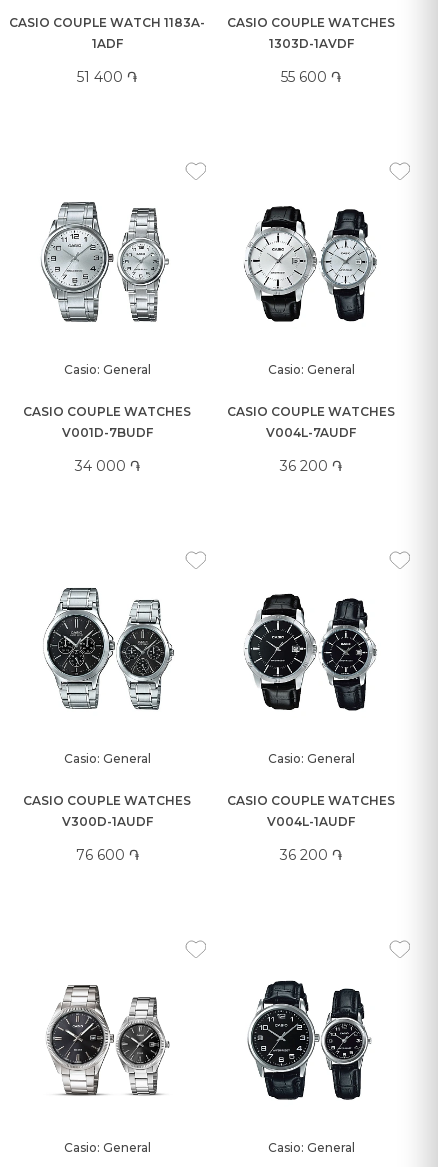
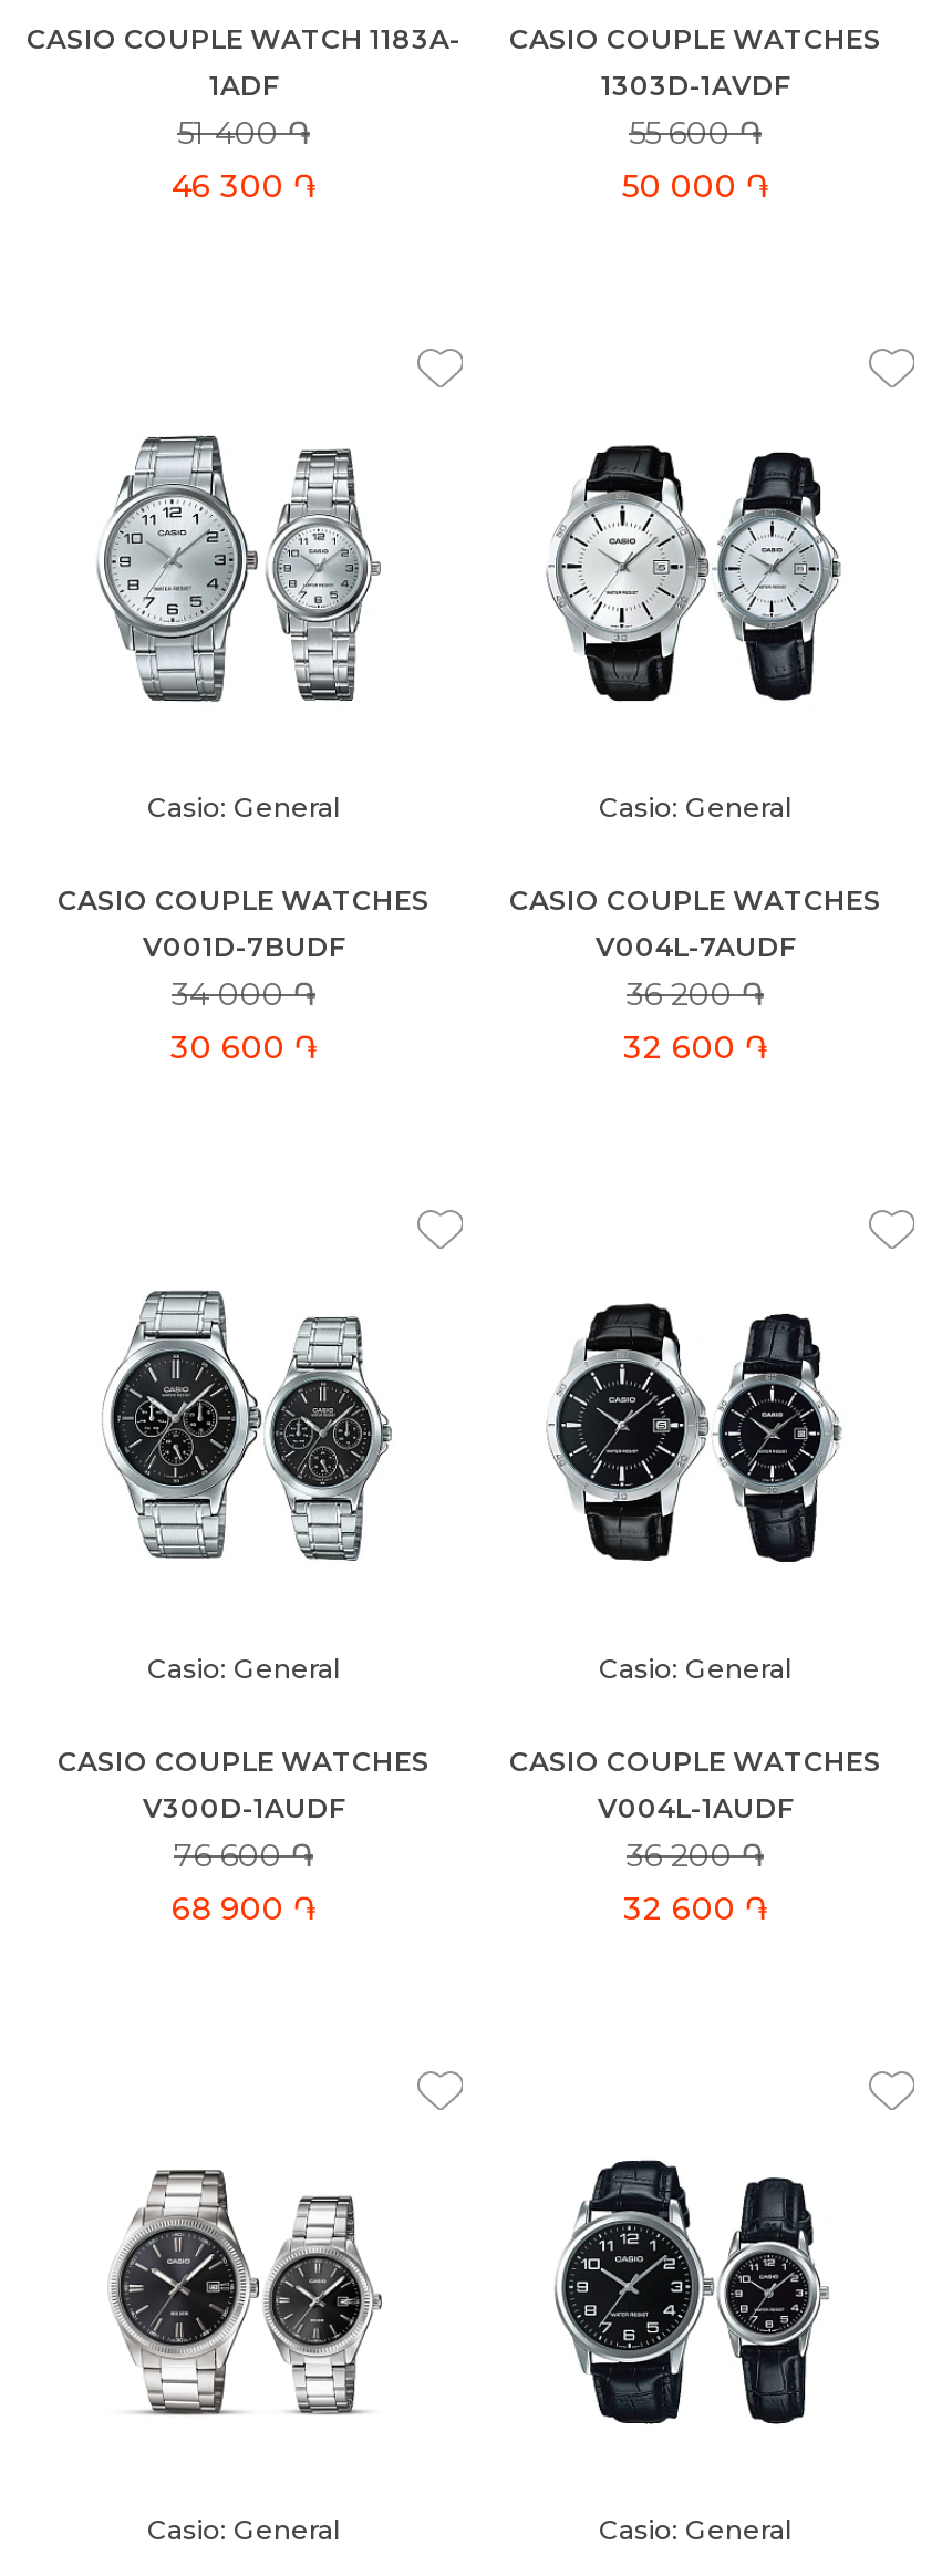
+ 46 300 ֏

+ 50 000 ֏

+ 30 600 ֏

+ 32 600 ֏

+ 68 900 ֏

+ 32 600 ֏
